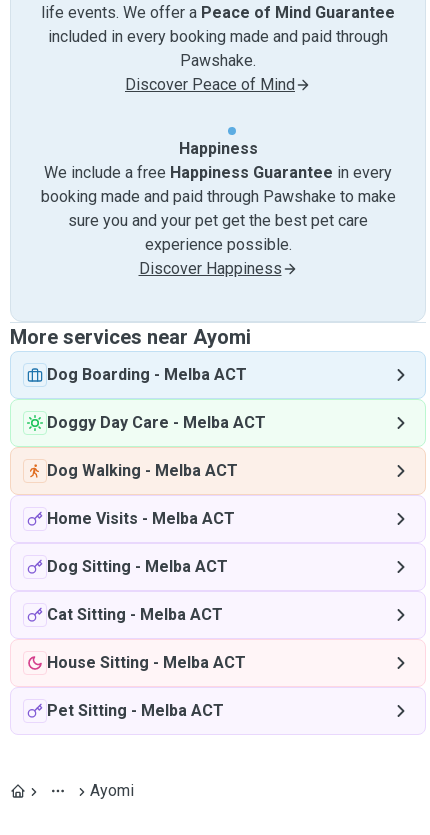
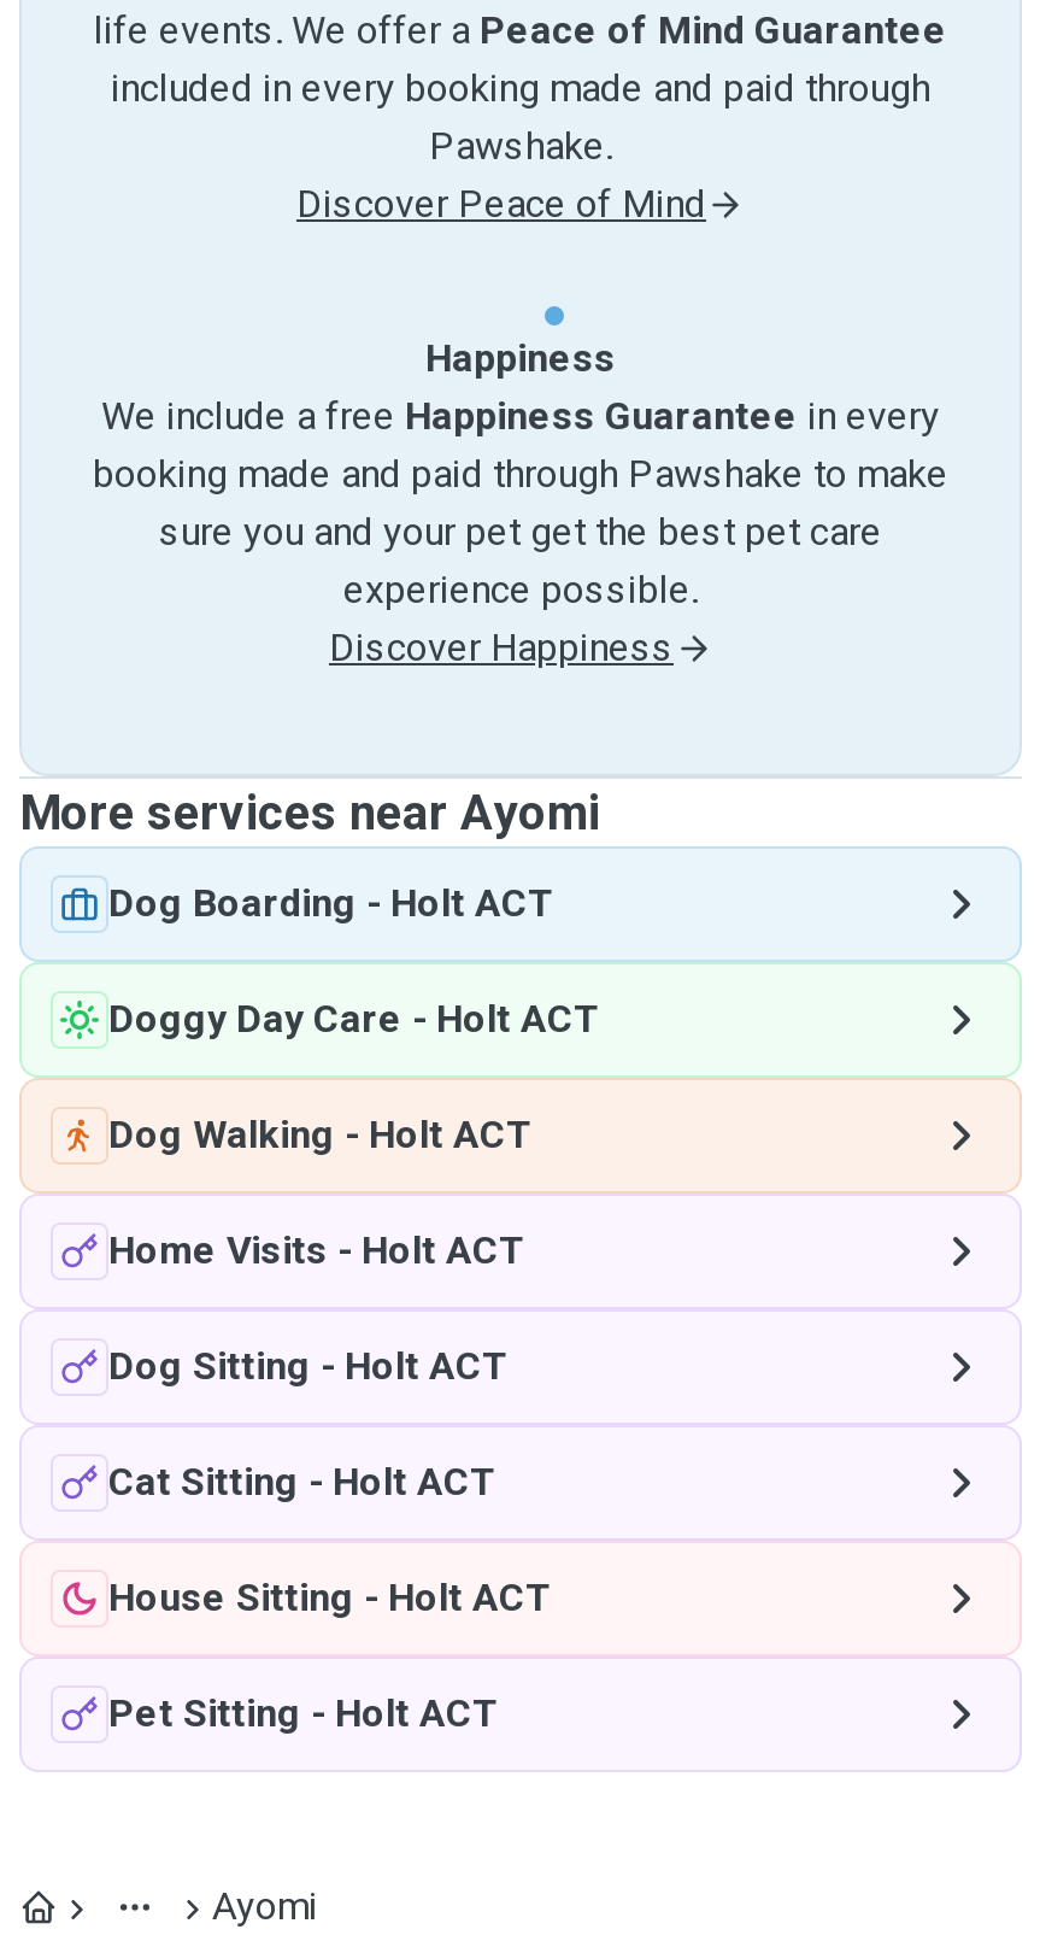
- Dog Boarding - Melba ACT
+ Dog Boarding - Holt ACT

- Doggy Day Care - Melba ACT
+ Doggy Day Care - Holt ACT

- Dog Walking - Melba ACT
+ Dog Walking - Holt ACT

- Home Visits - Melba ACT
+ Home Visits - Holt ACT

- Dog Sitting - Melba ACT
+ Dog Sitting - Holt ACT

- Cat Sitting - Melba ACT
+ Cat Sitting - Holt ACT

- House Sitting - Melba ACT
+ House Sitting - Holt ACT

- Pet Sitting - Melba ACT
+ Pet Sitting - Holt ACT
